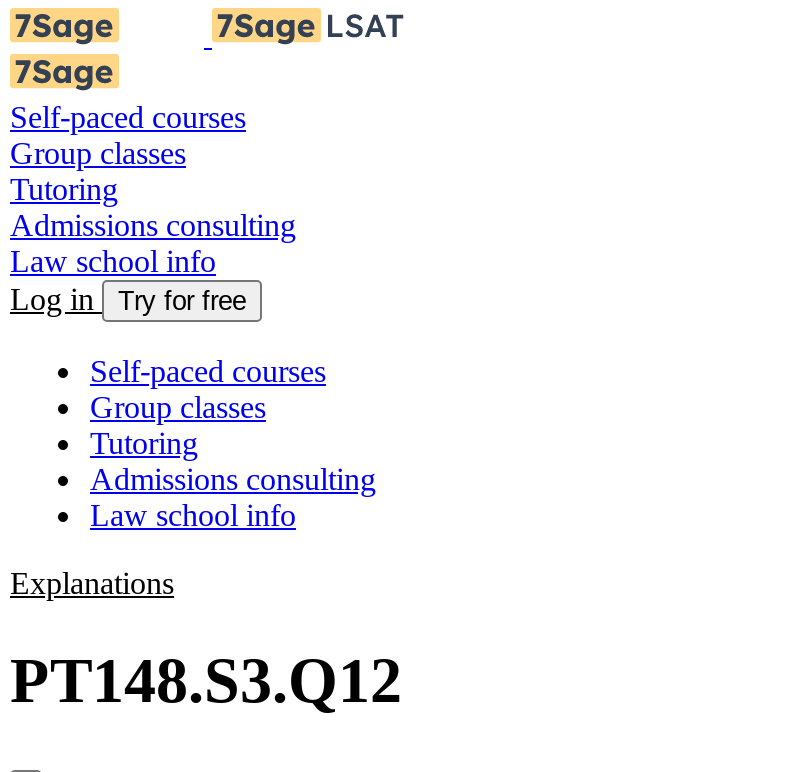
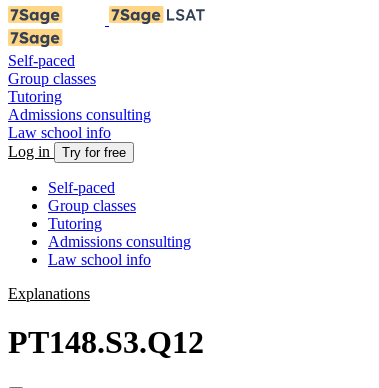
- Self-paced courses
+ Self-paced

- Self-paced courses
+ Self-paced
